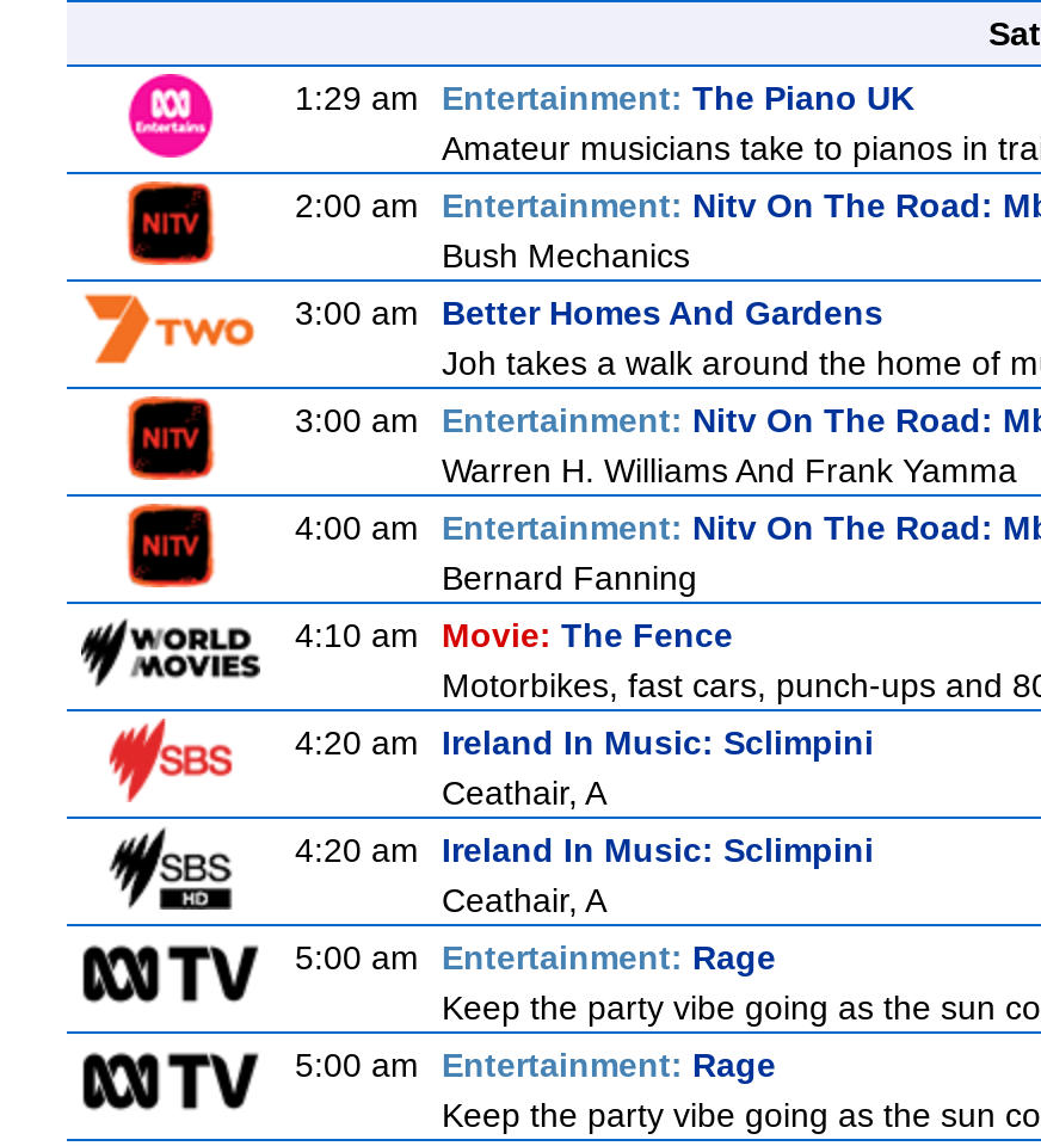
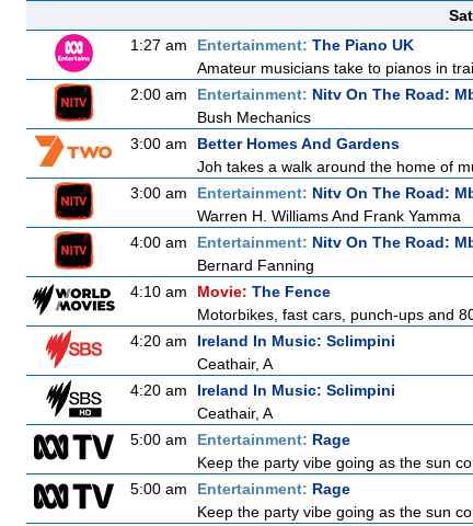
- 1:29 am Entertainment: The Piano UK
+ 1:27 am Entertainment: The Piano UK
